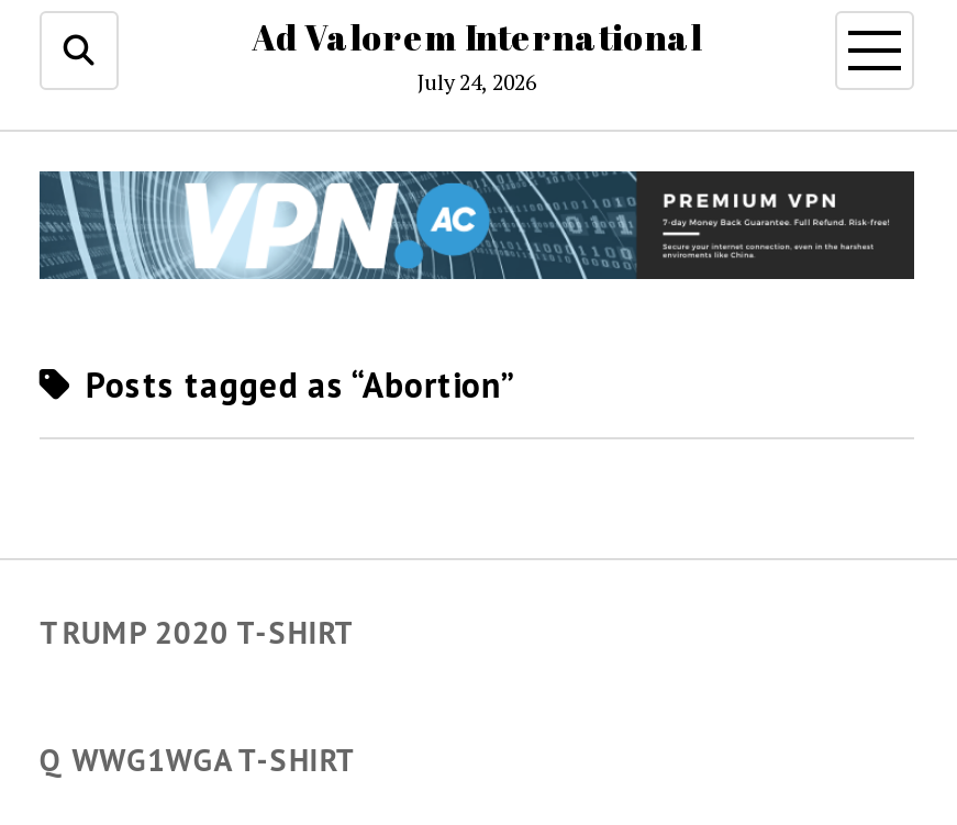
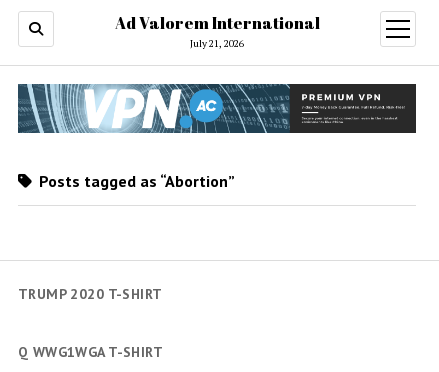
- July 24, 2026
+ July 21, 2026
